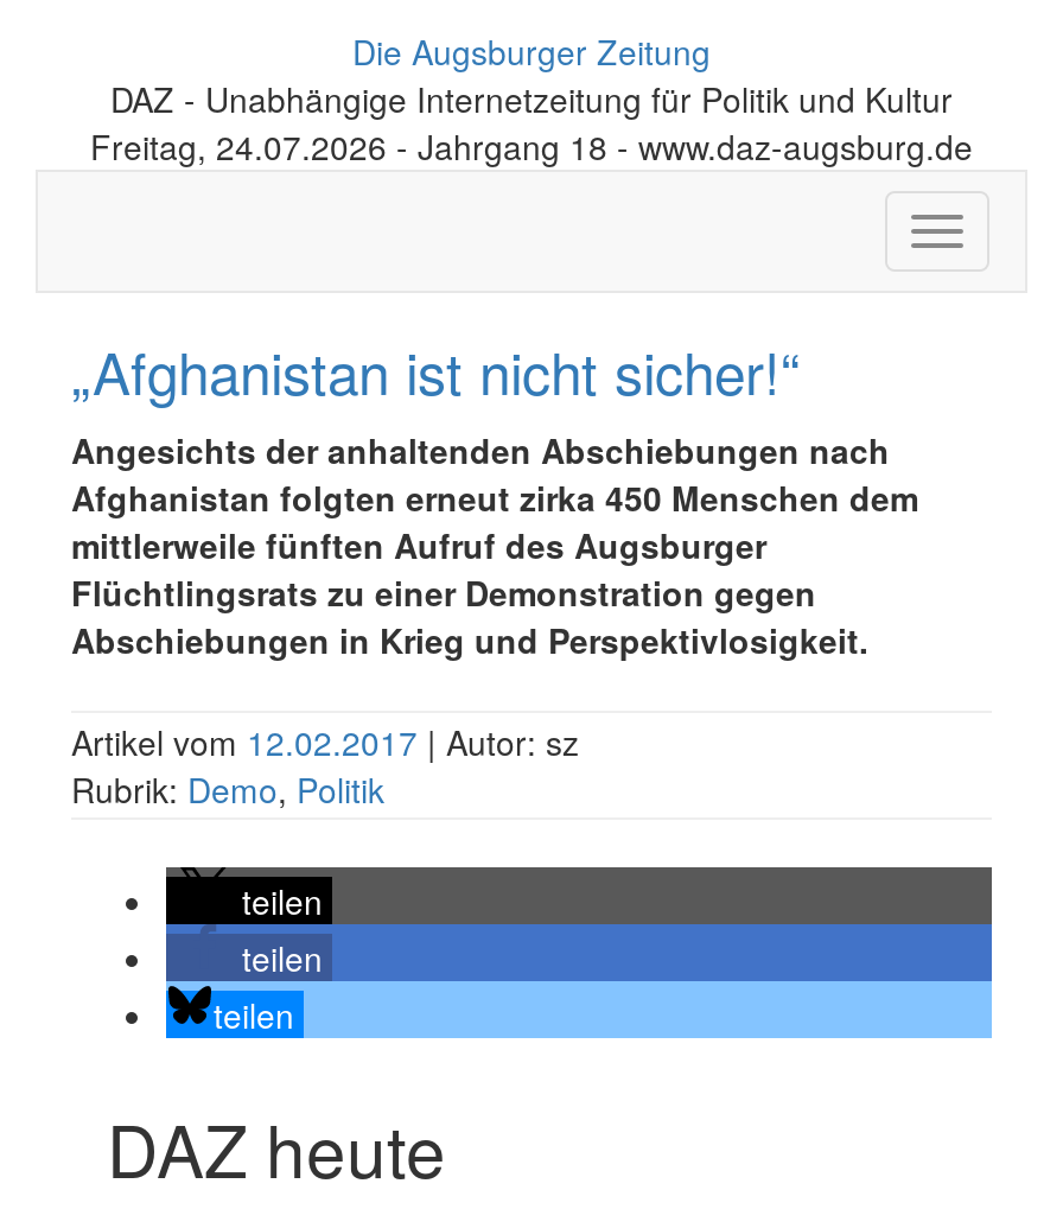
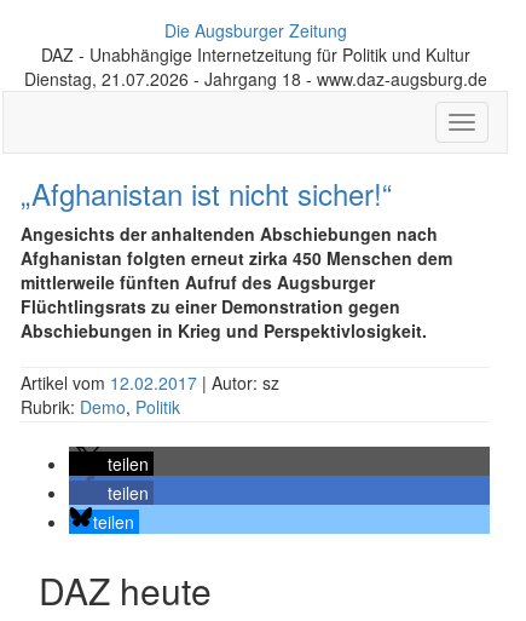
- Freitag, 24.07.2026 - Jahrgang 18 - www.daz-augsburg.de
+ Dienstag, 21.07.2026 - Jahrgang 18 - www.daz-augsburg.de
